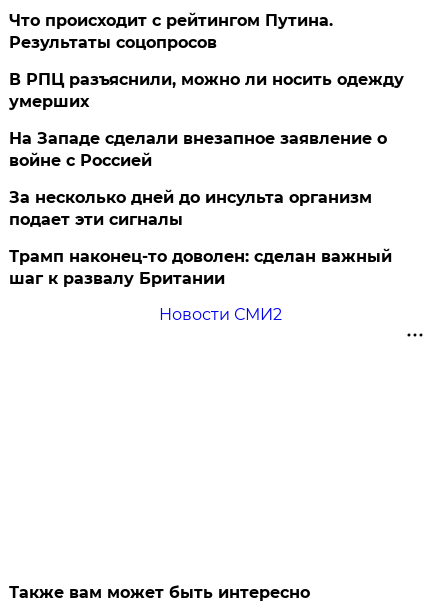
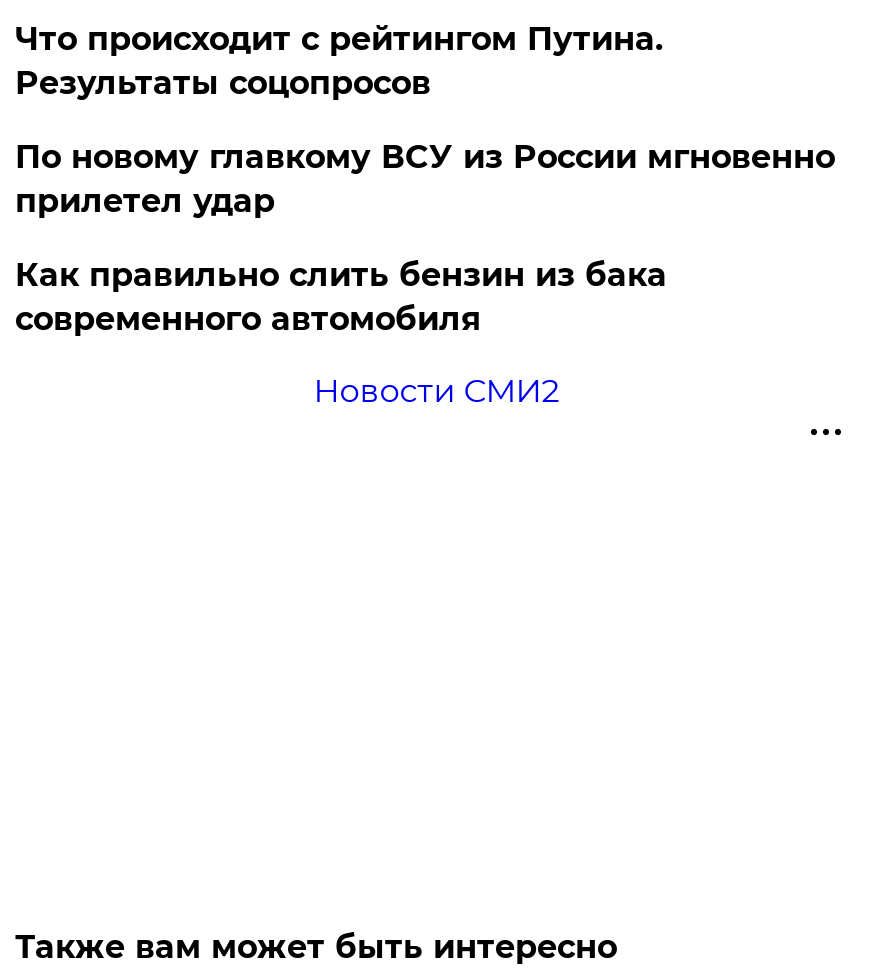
- В РПЦ разъяснили, можно ли носить одежду
- умерших
- На Западе сделали внезапное заявление о
- войне с Россией
- За несколько дней до инсульта организм
- подает эти сигналы
- Трамп наконец-то доволен: сделан важный
- шаг к развалу Британии
+ По новому главкому ВСУ из России мгновенно
+ прилетел удар
+ Как правильно слить бензин из бака
+ современного автомобиля
